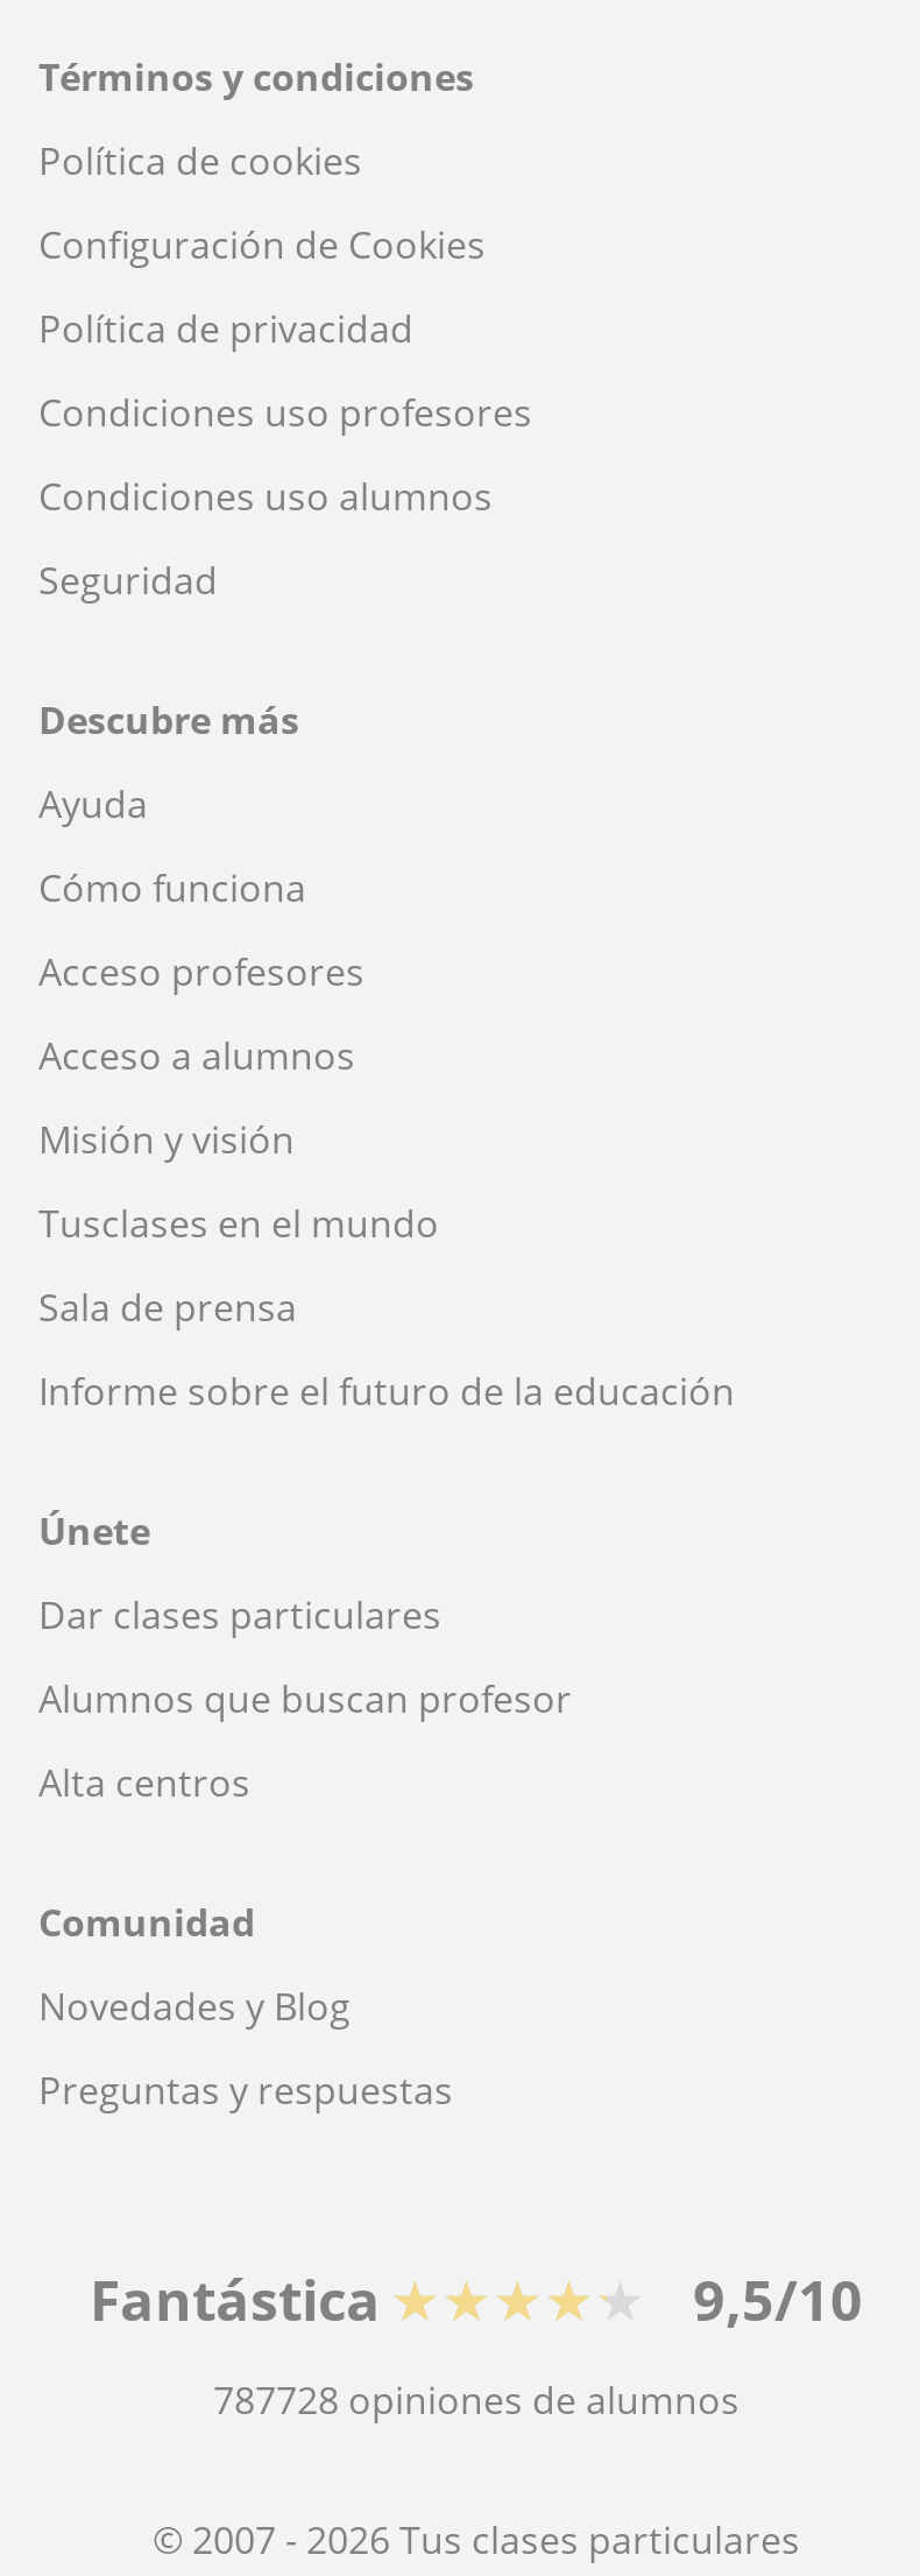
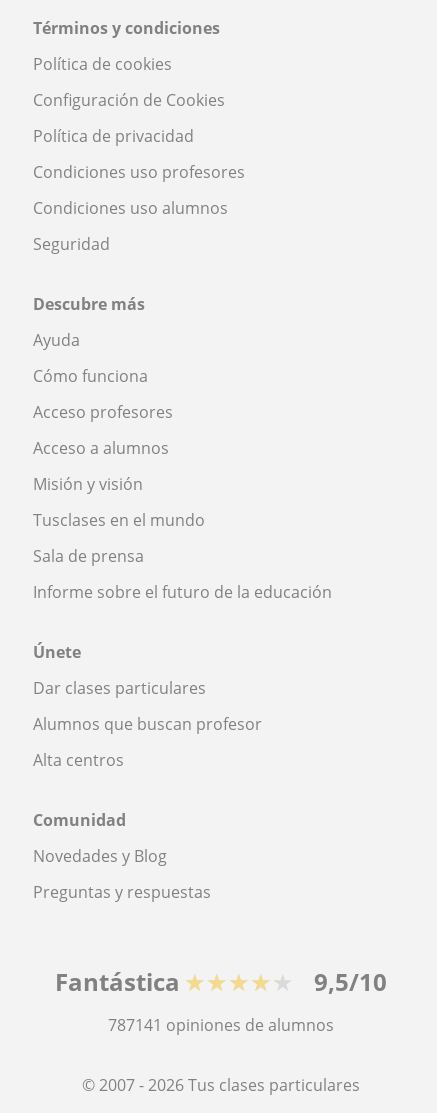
- 787728 opiniones de alumnos
+ 787141 opiniones de alumnos
